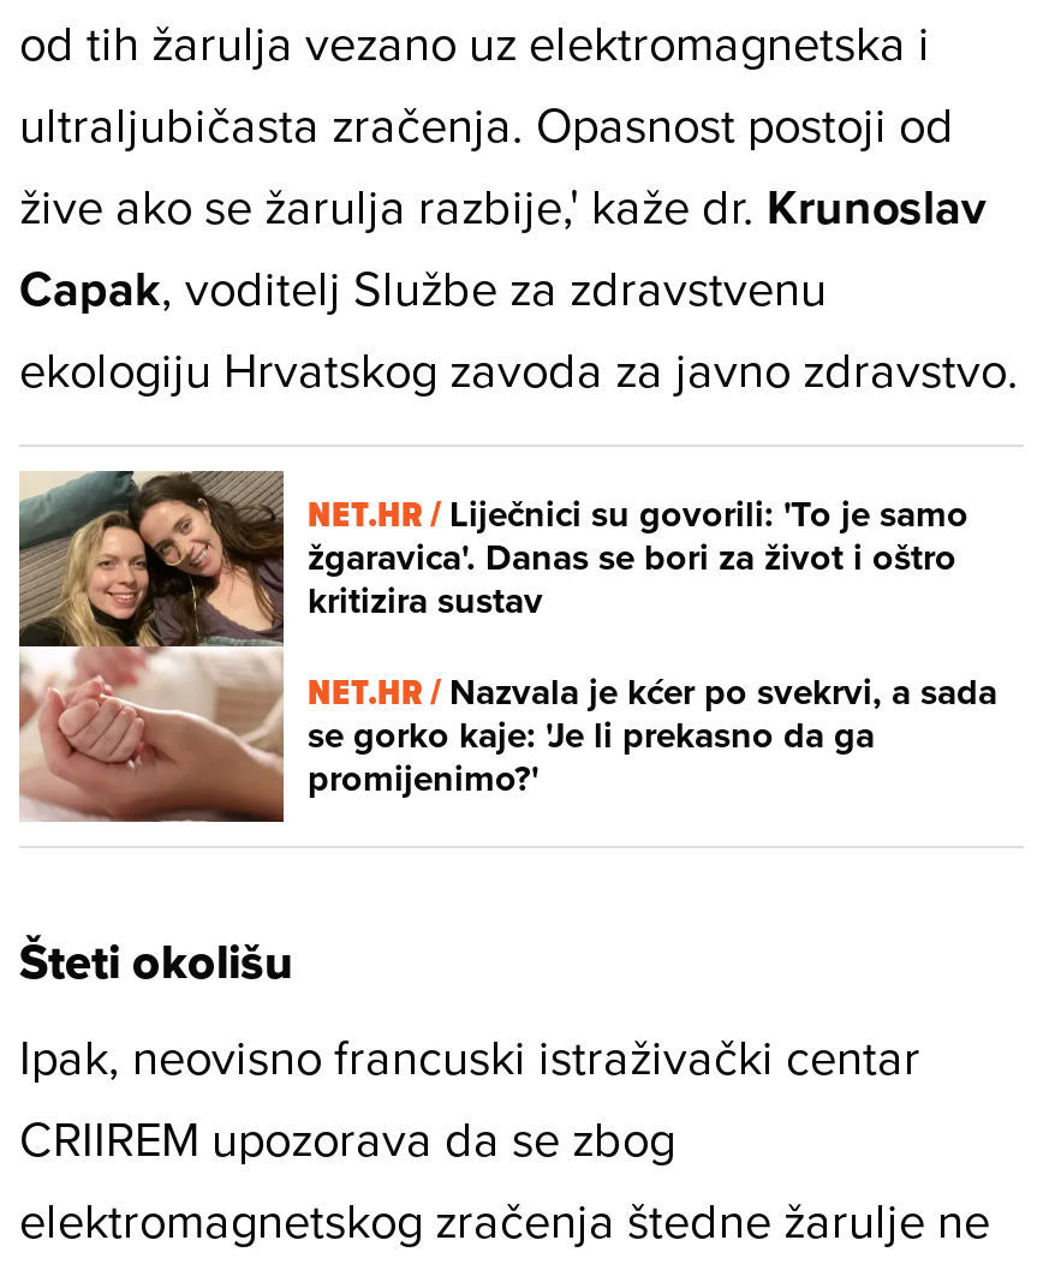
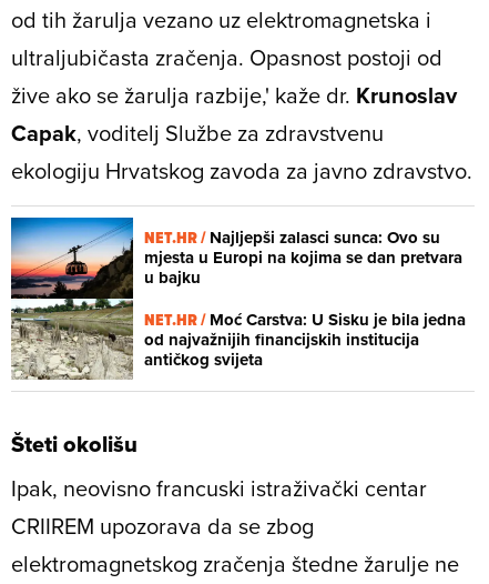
- [image]
- NET.HR / Liječnici su govorili: 'To je samo
- žgaravica'. Danas se bori za život i oštro
- kritizira sustav
+ [image]
+ NET.HR / Najljepši zalasci sunca: Ovo su
+ mjesta u Europi na kojima se dan pretvara
+ u bajku

- NET.HR / Nazvala je kćer po svekrvi, a sada
- se gorko kaje: 'Je li prekasno da ga
- promijenimo?'
+ NET.HR / Moć Carstva: U Sisku je bila jedna
+ od najvažnijih financijskih institucija
+ antičkog svijeta
